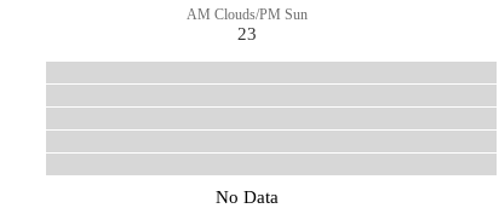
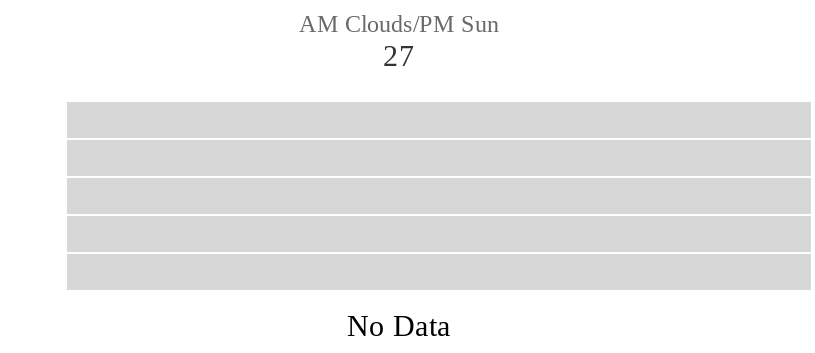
- 23
+ 27
